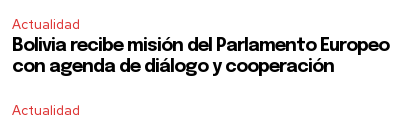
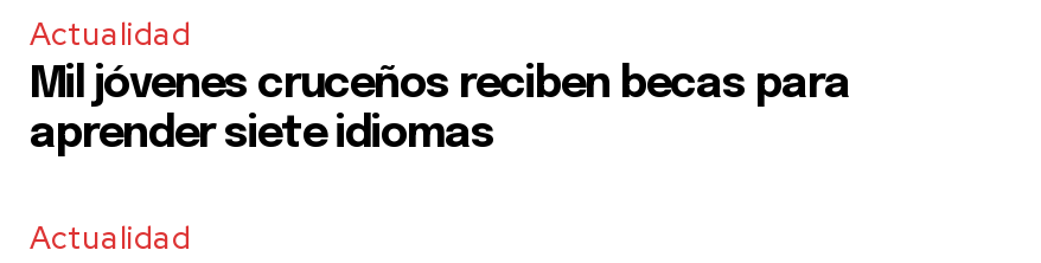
- Bolivia recibe misión del Parlamento Europeo
- con agenda de diálogo y cooperación
+ Mil jóvenes cruceños reciben becas para
+ aprender siete idiomas
